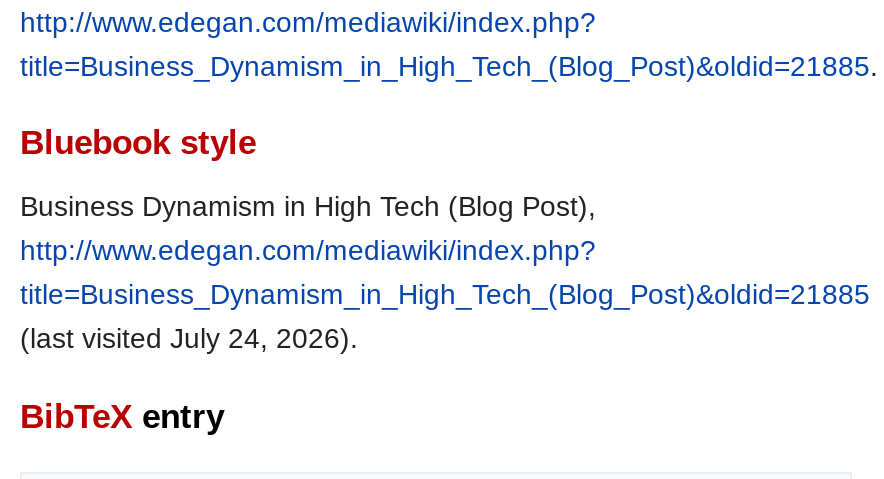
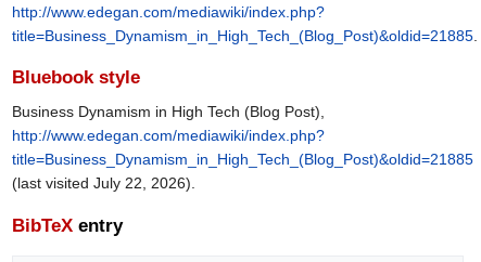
- (last visited July 24, 2026).
+ (last visited July 22, 2026).
